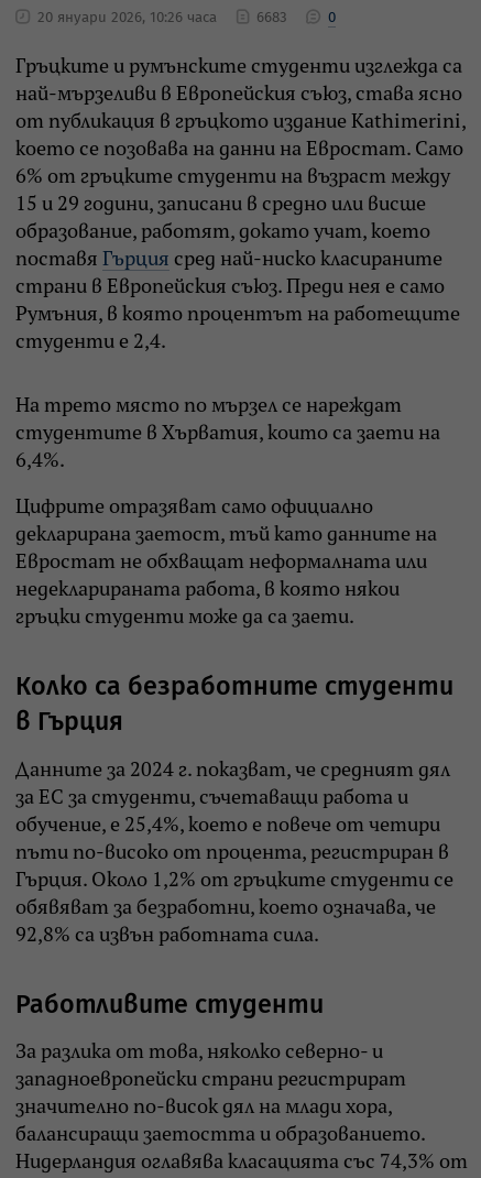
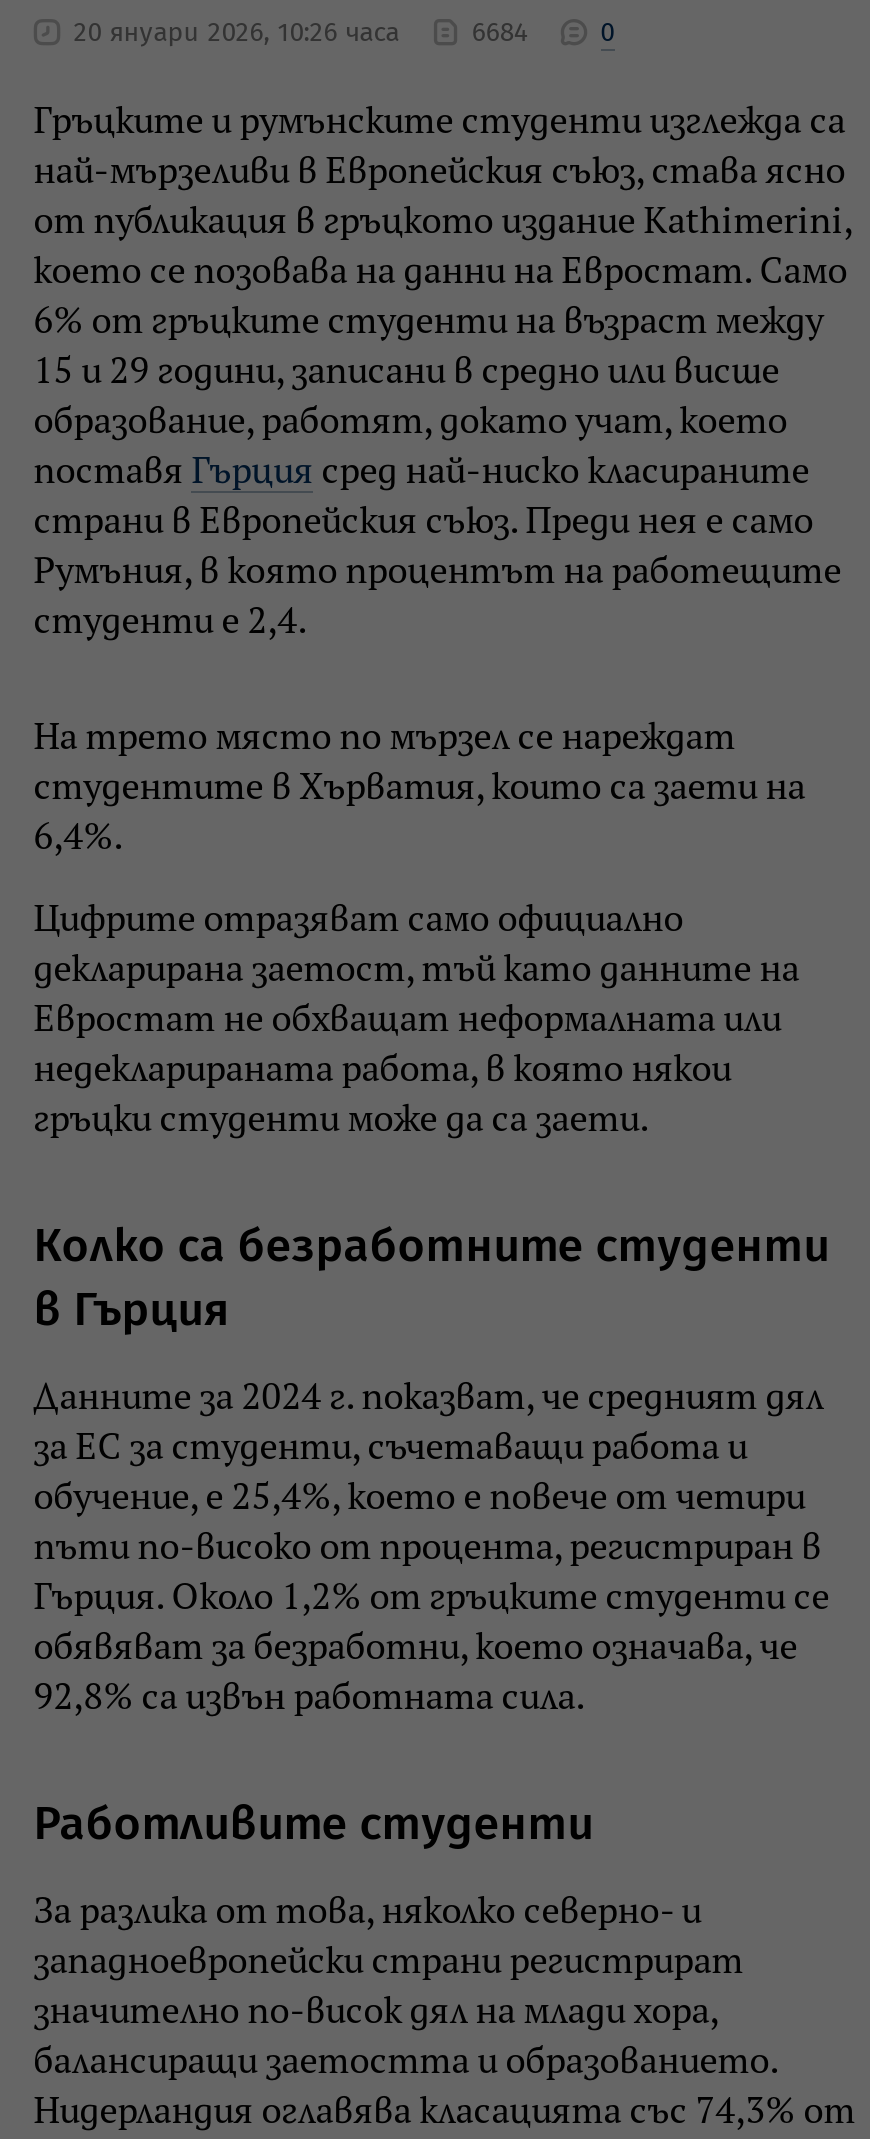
- 6683
+ 6684
